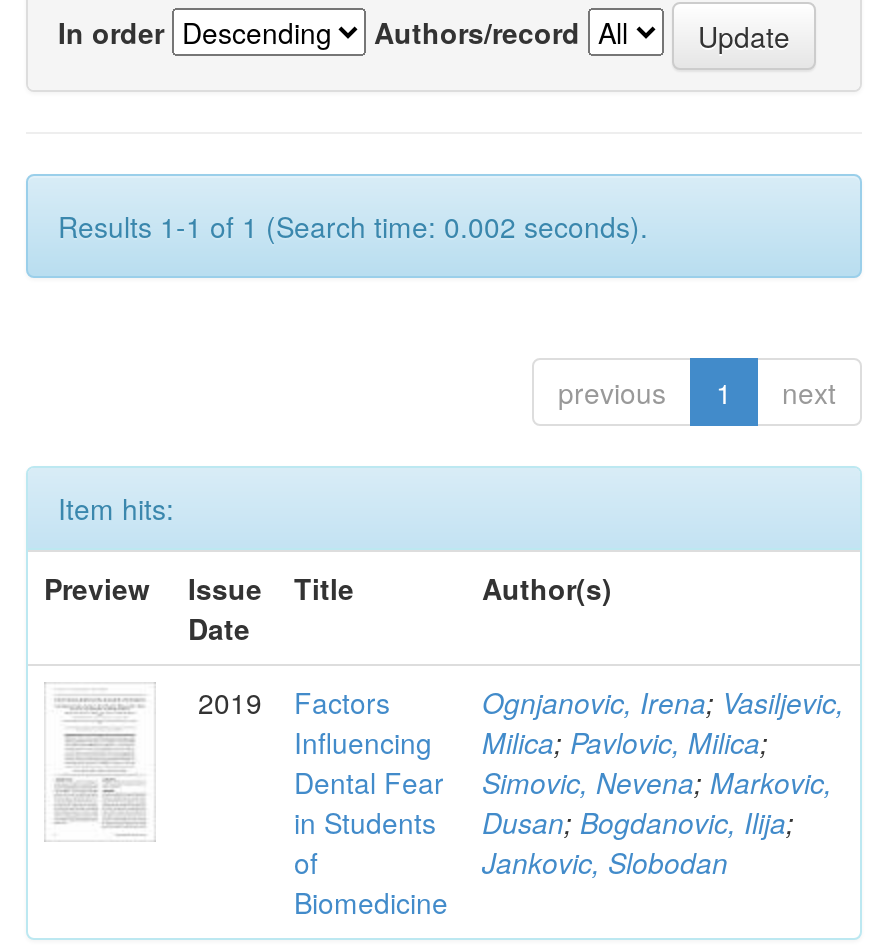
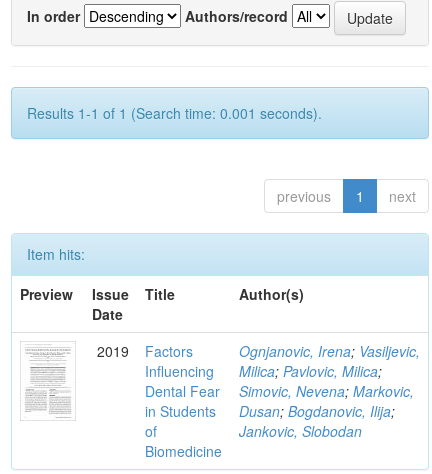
- Results 1-1 of 1 (Search time: 0.002 seconds).
+ Results 1-1 of 1 (Search time: 0.001 seconds).
